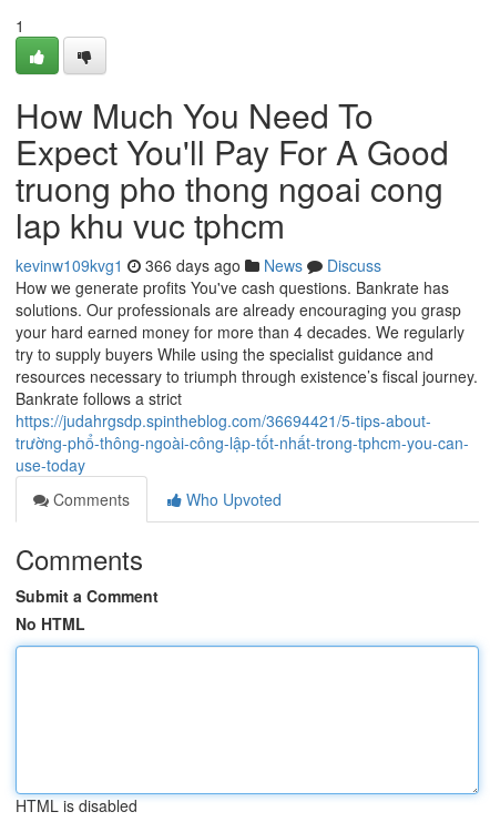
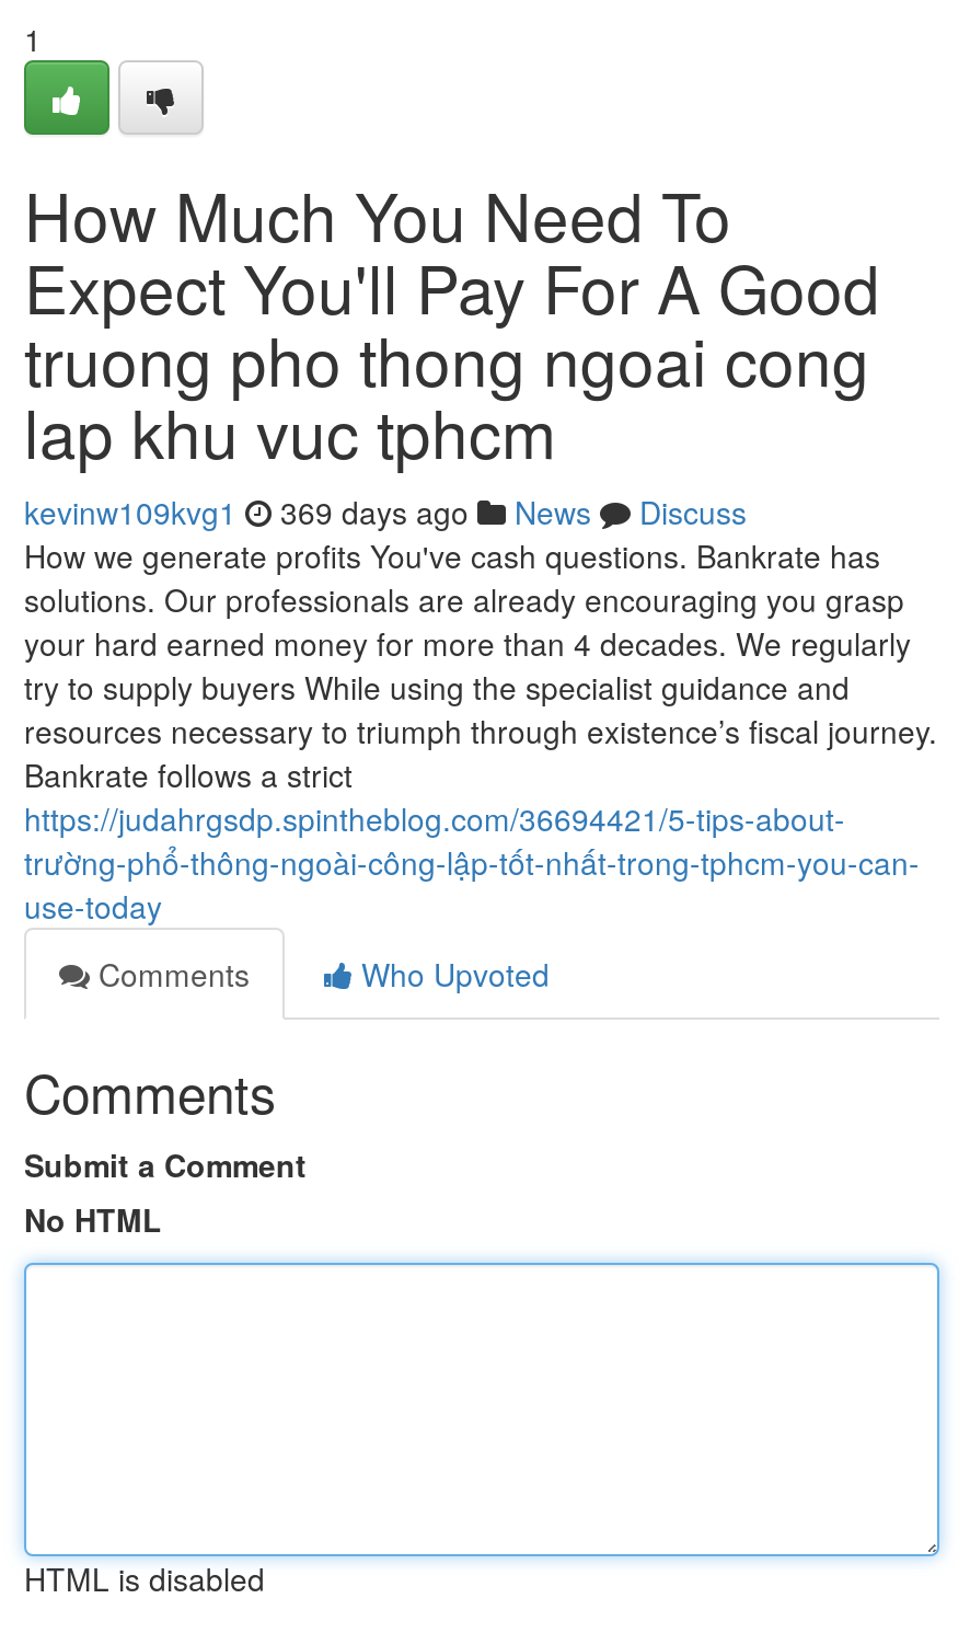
- kevinw109kvg1 366 days ago News Discuss
+ kevinw109kvg1 369 days ago News Discuss
